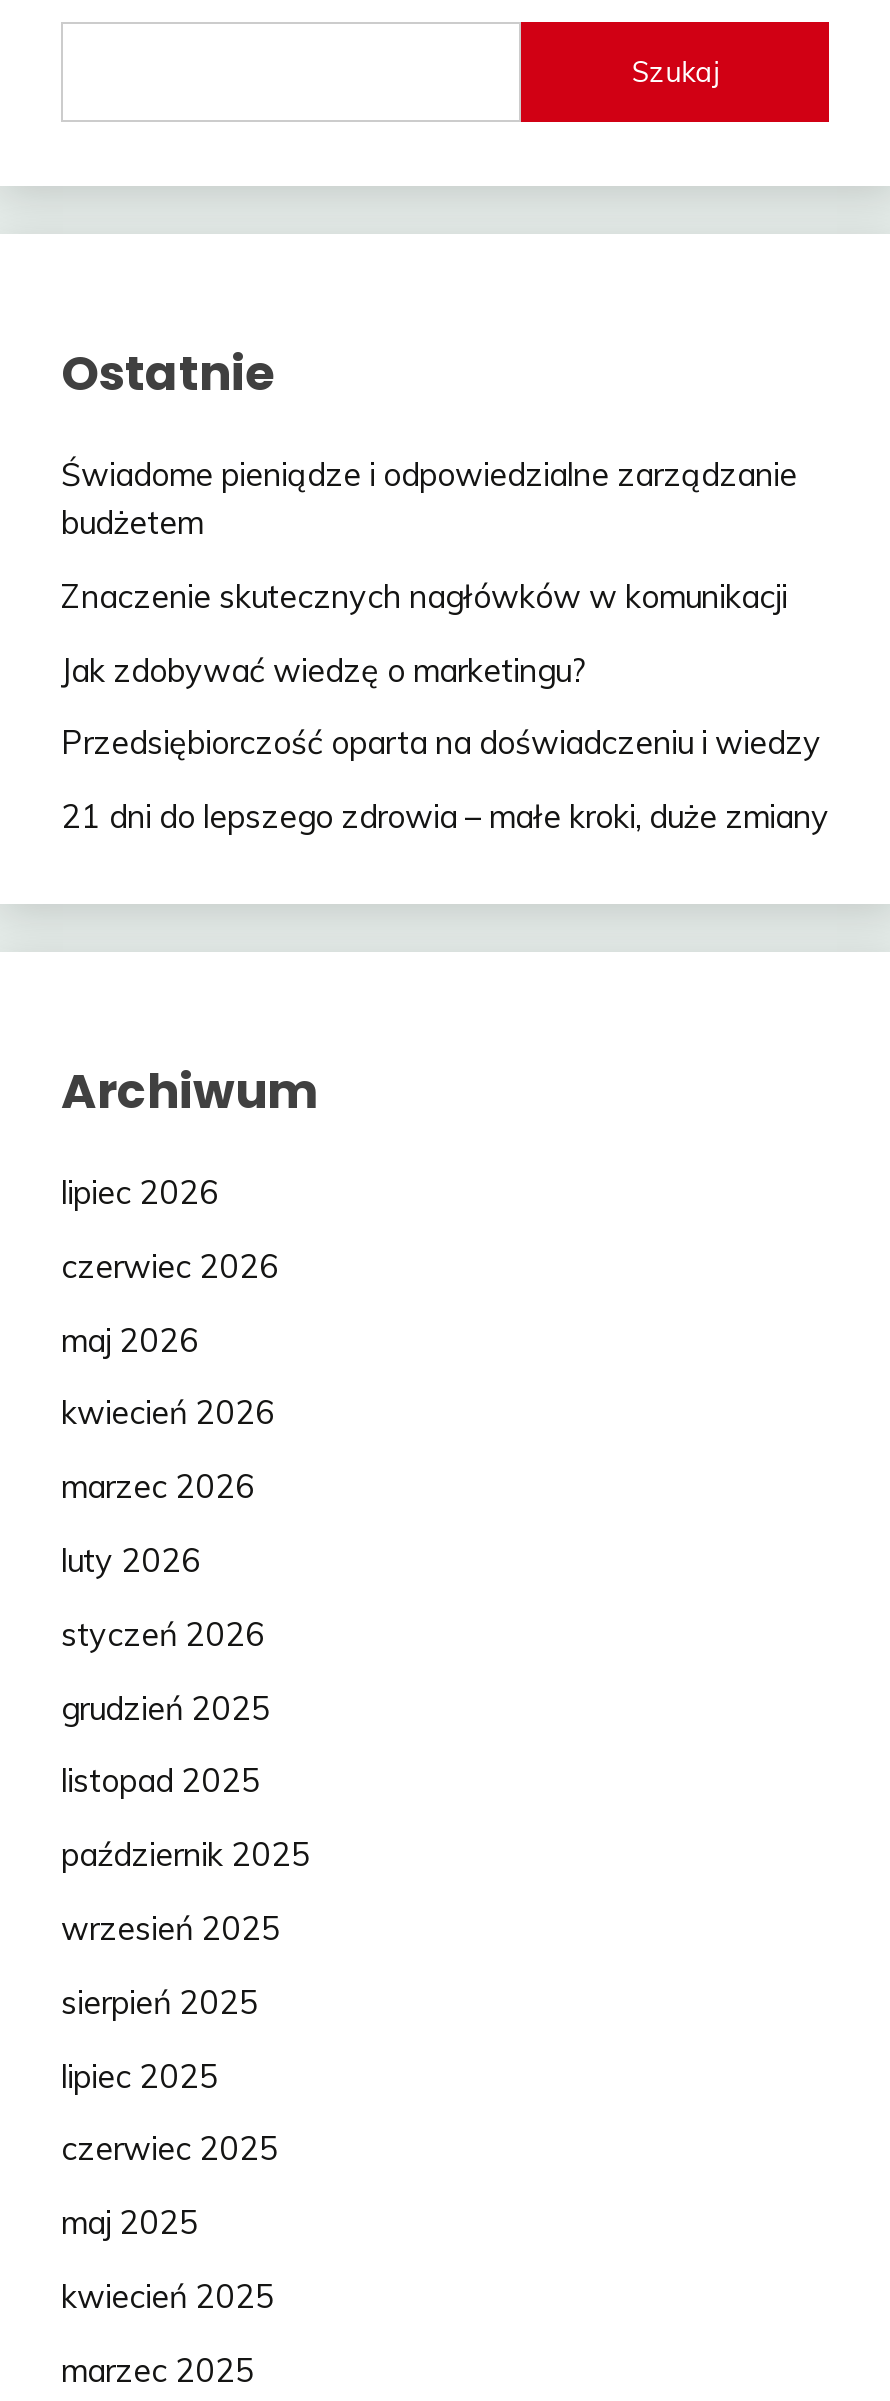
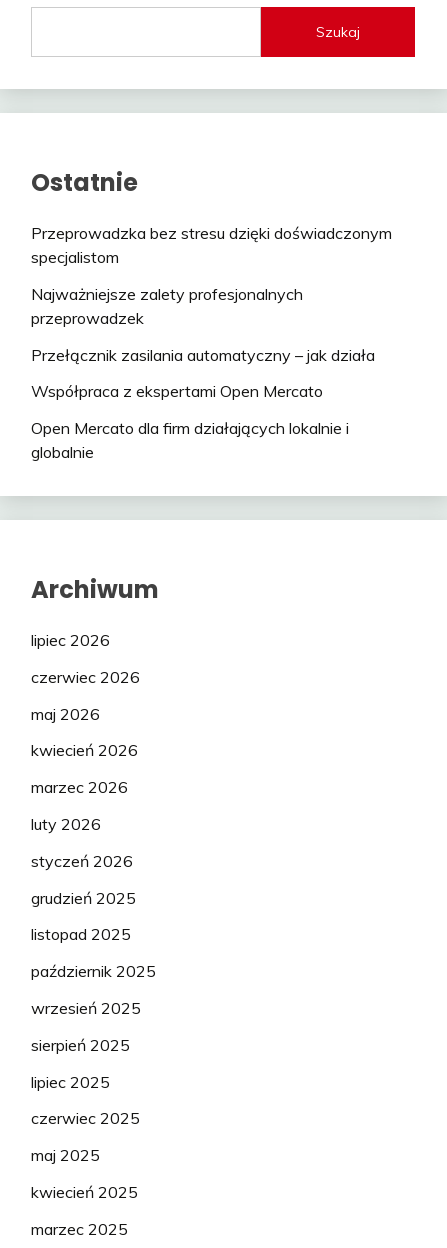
- Świadome pieniądze i odpowiedzialne zarządzanie
- budżetem
+ Przeprowadzka bez stresu dzięki doświadczonym
+ specjalistom

- Znaczenie skutecznych nagłówków w komunikacji
+ Najważniejsze zalety profesjonalnych
+ przeprowadzek

- Jak zdobywać wiedzę o marketingu?
+ Przełącznik zasilania automatyczny – jak działa

- Przedsiębiorczość oparta na doświadczeniu i wiedzy
+ Współpraca z ekspertami Open Mercato

- 21 dni do lepszego zdrowia – małe kroki, duże zmiany
+ Open Mercato dla firm działających lokalnie i
+ globalnie
